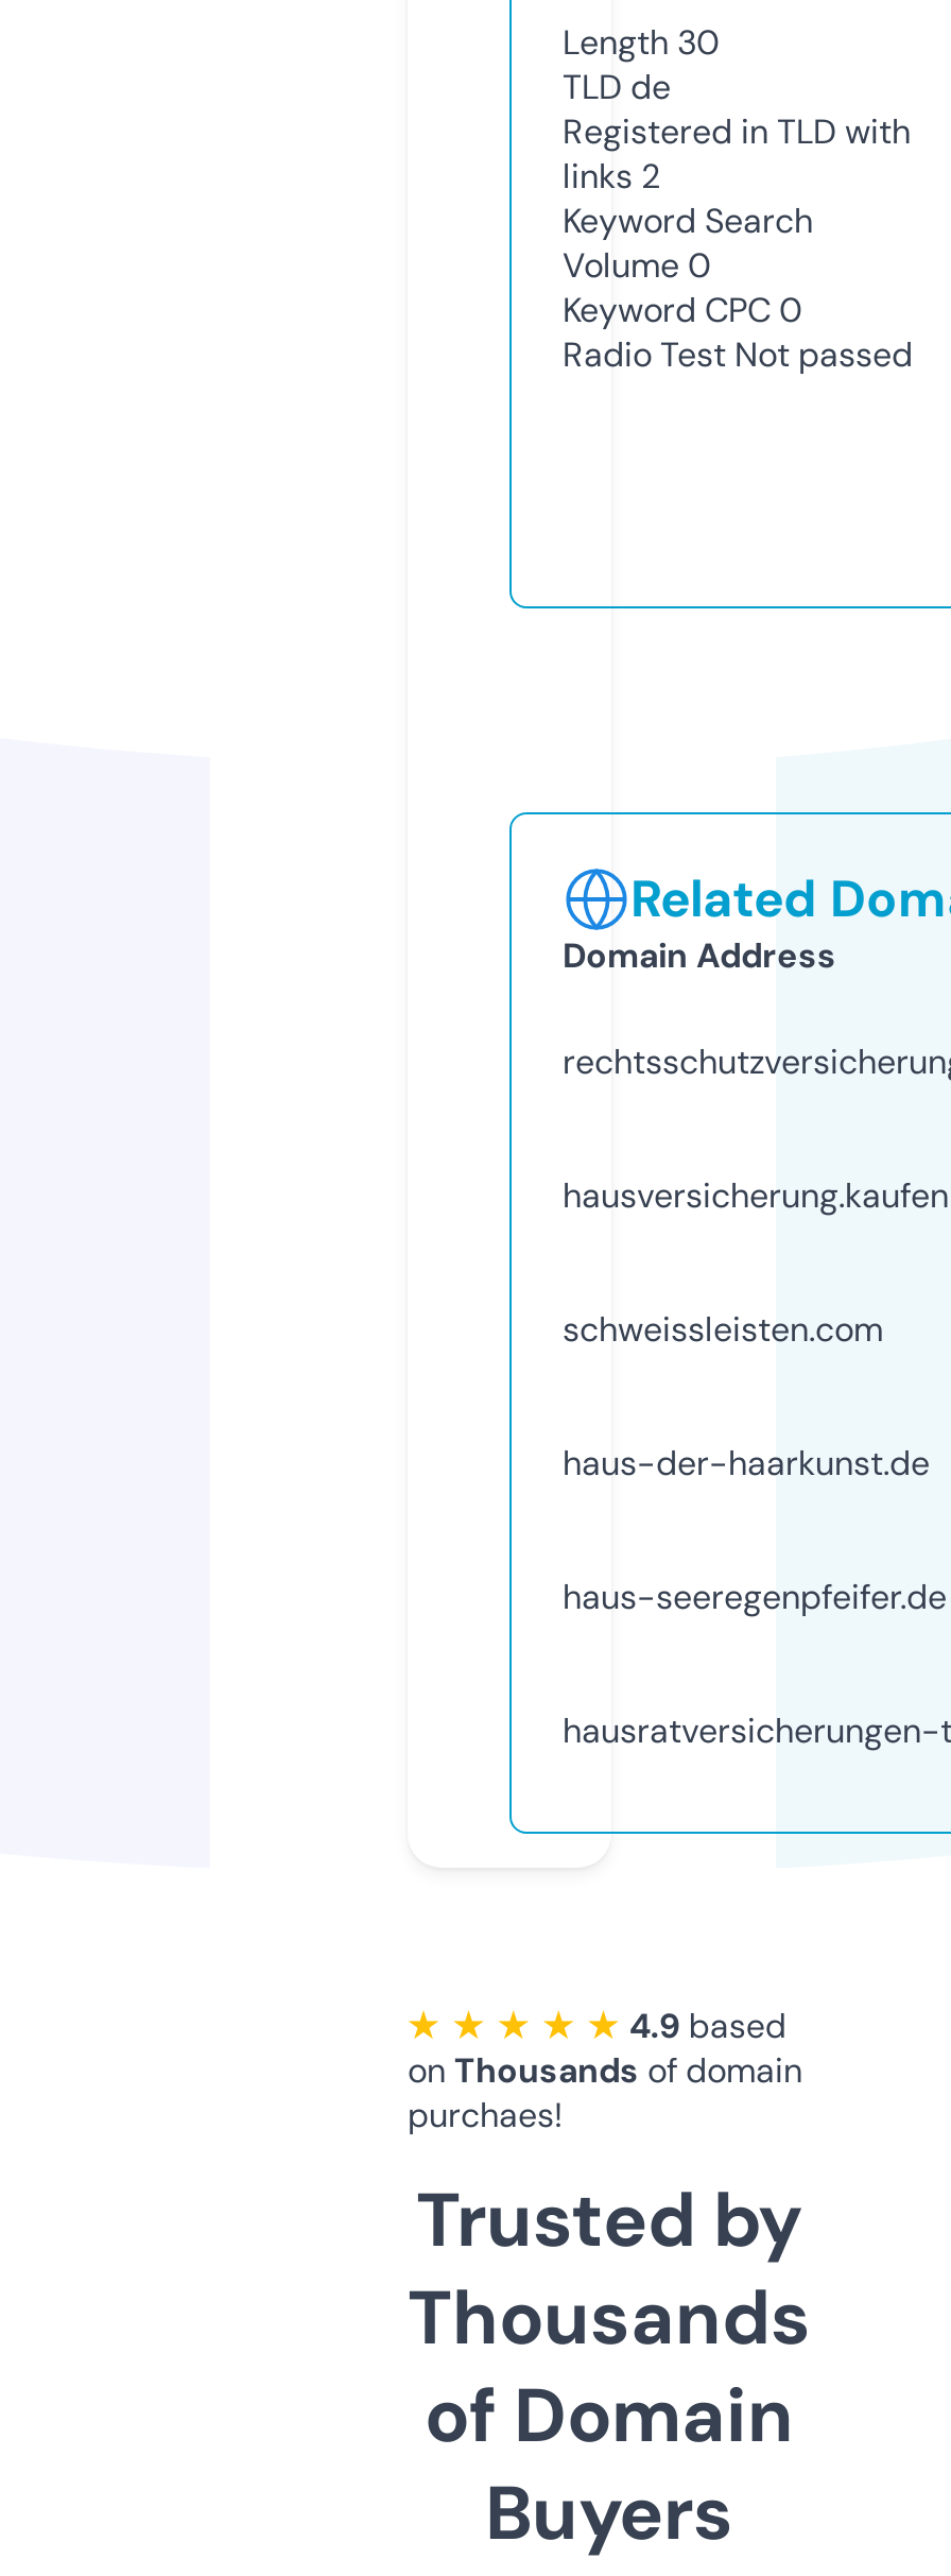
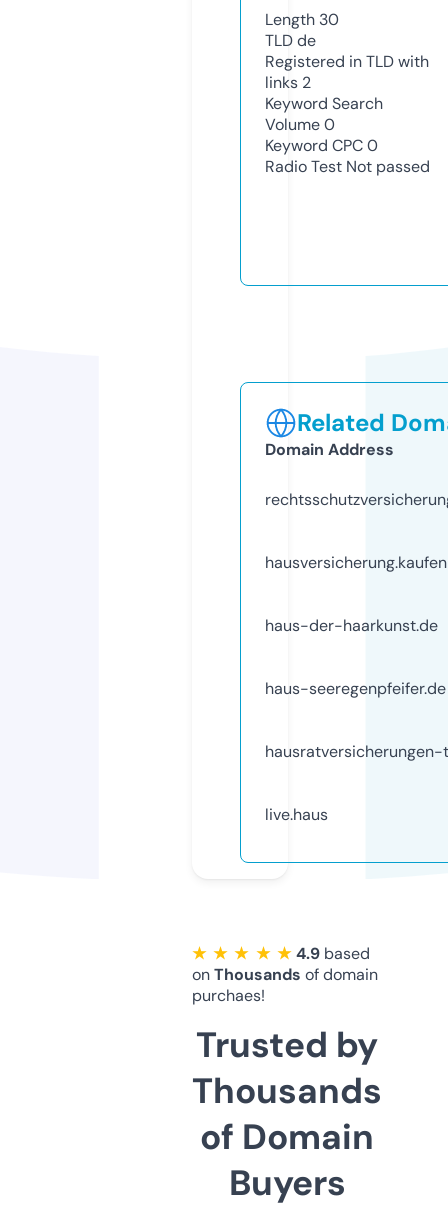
- schweissleisten.com

moved up: haus-der-haarkunst.de | haus-seeregenpfeifer.de

+ live.haus
